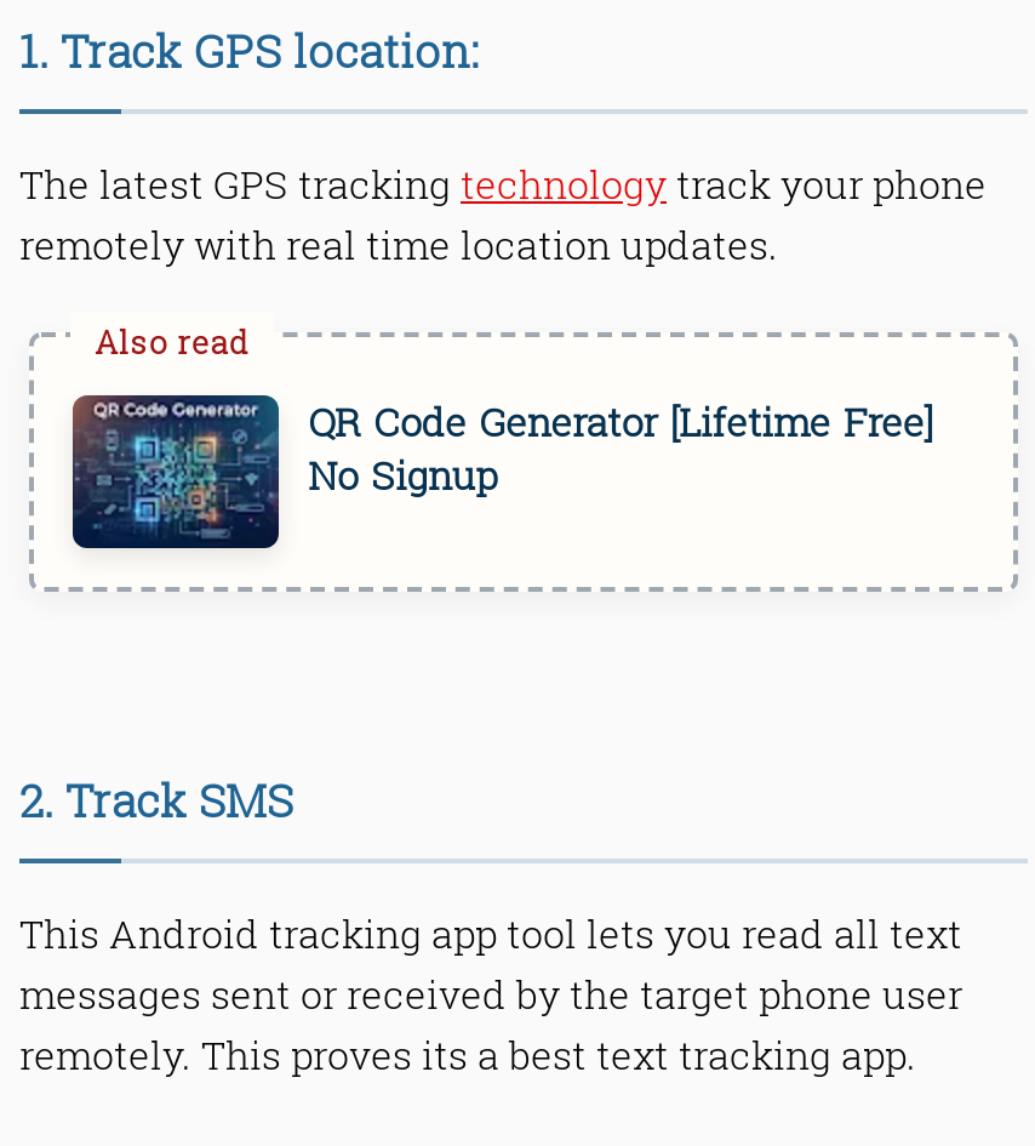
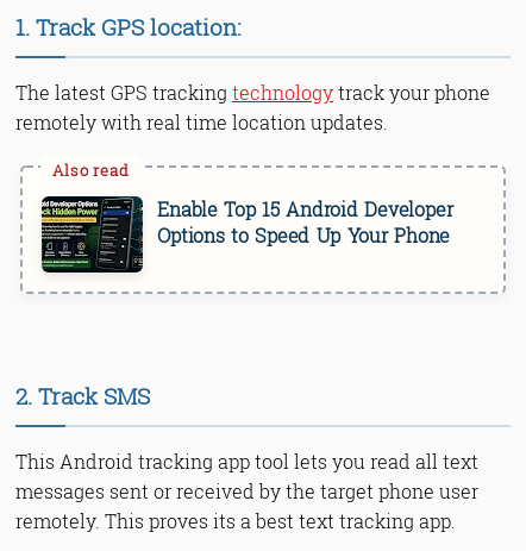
- [image]
- QR Code Generator [Lifetime Free]
- No Signup
+ [image]
+ Enable Top 15 Android Developer
+ Options to Speed Up Your Phone
